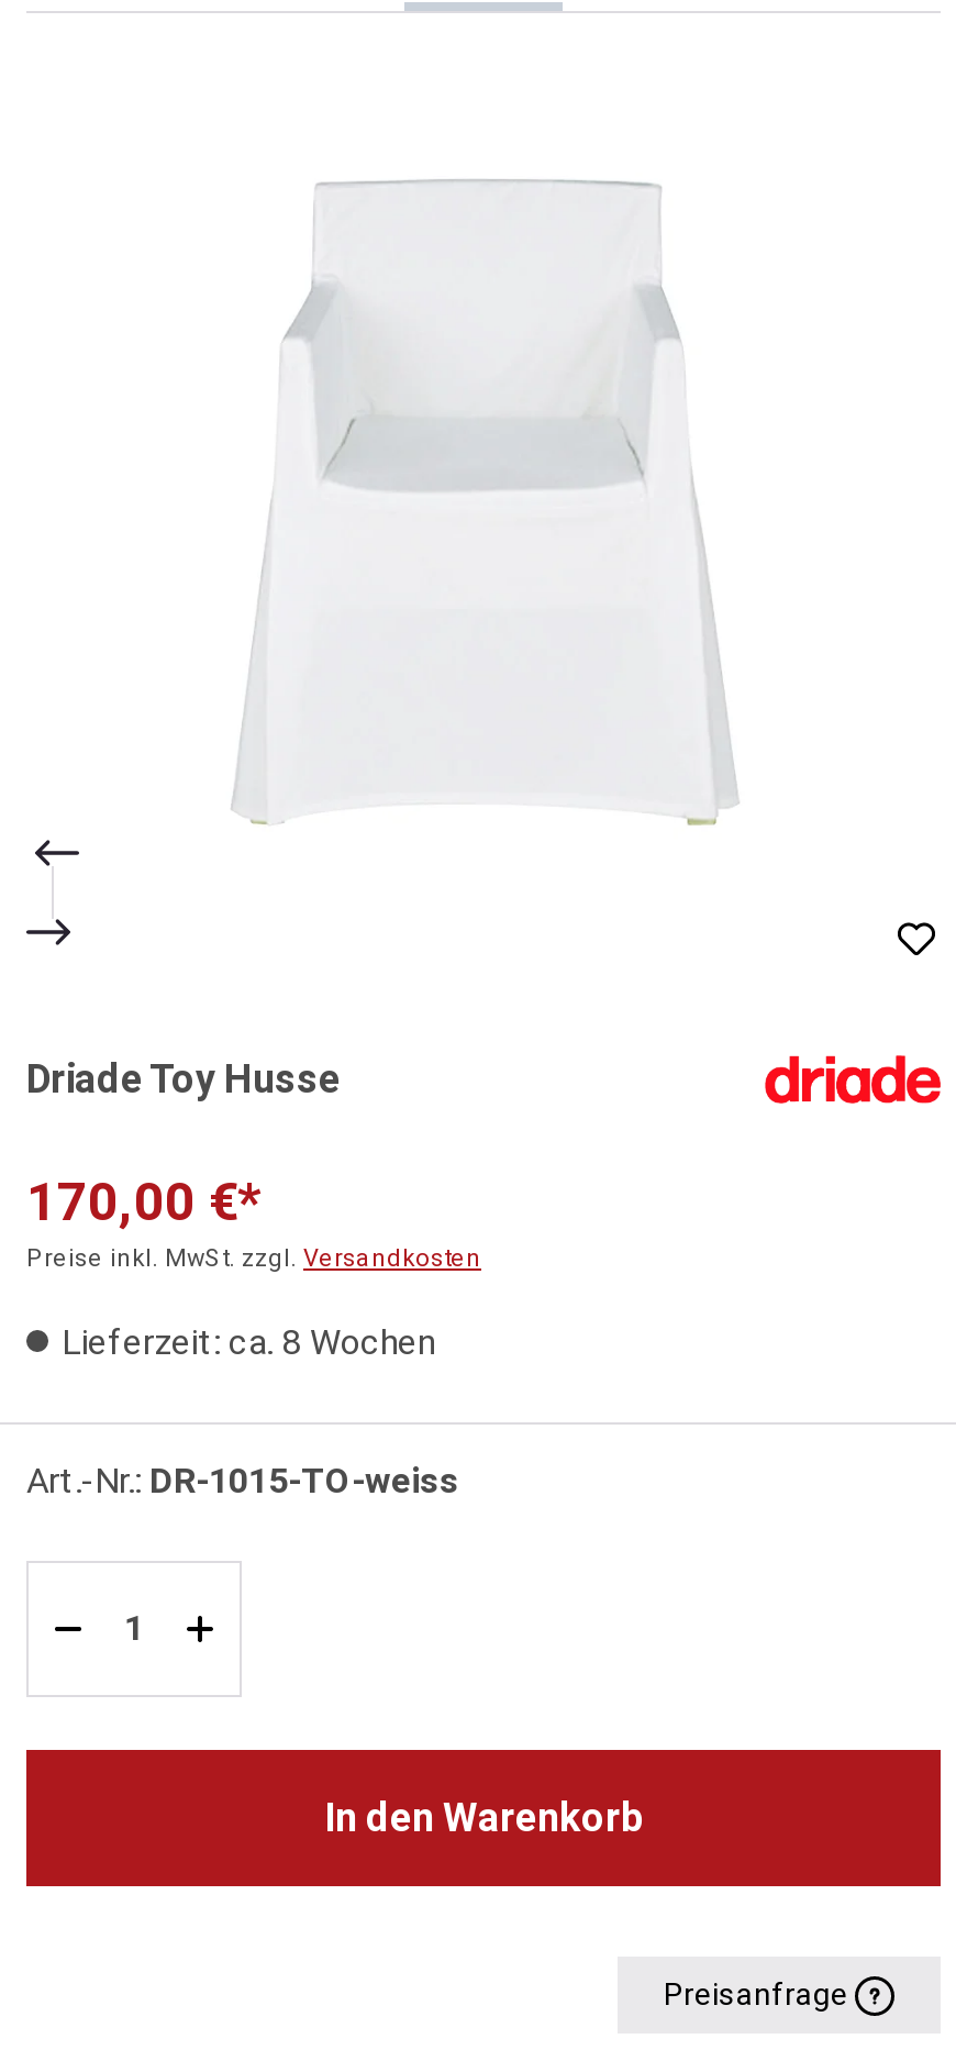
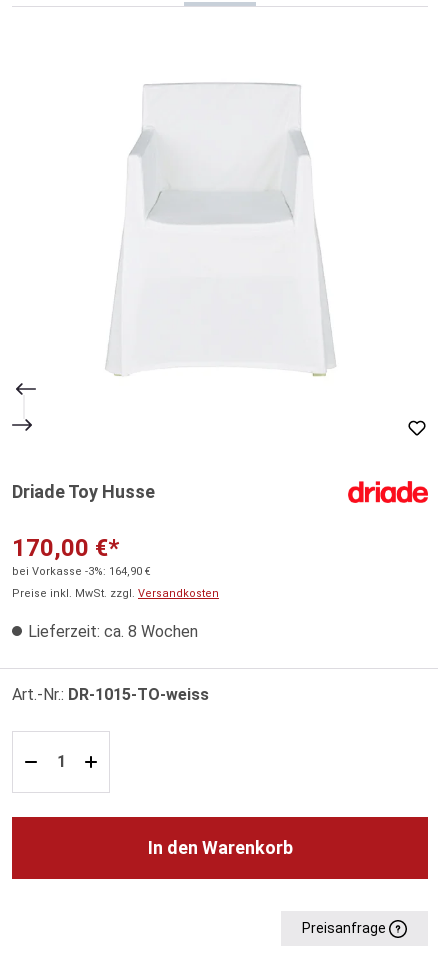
+ bei Vorkasse -3%: 164,90 €
